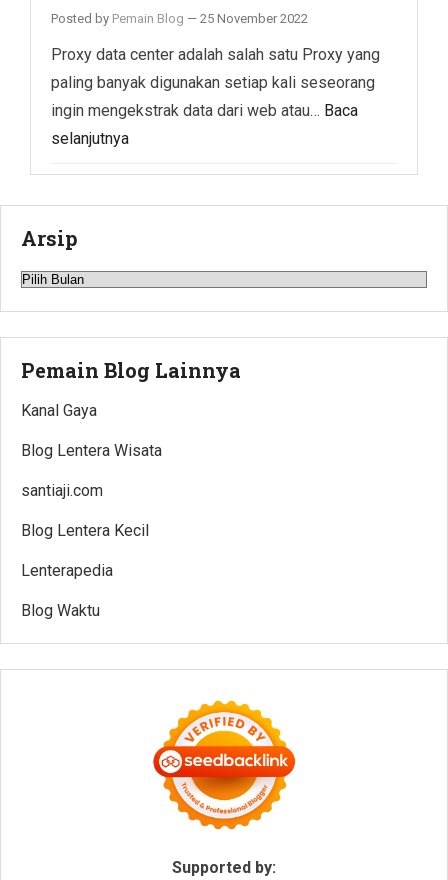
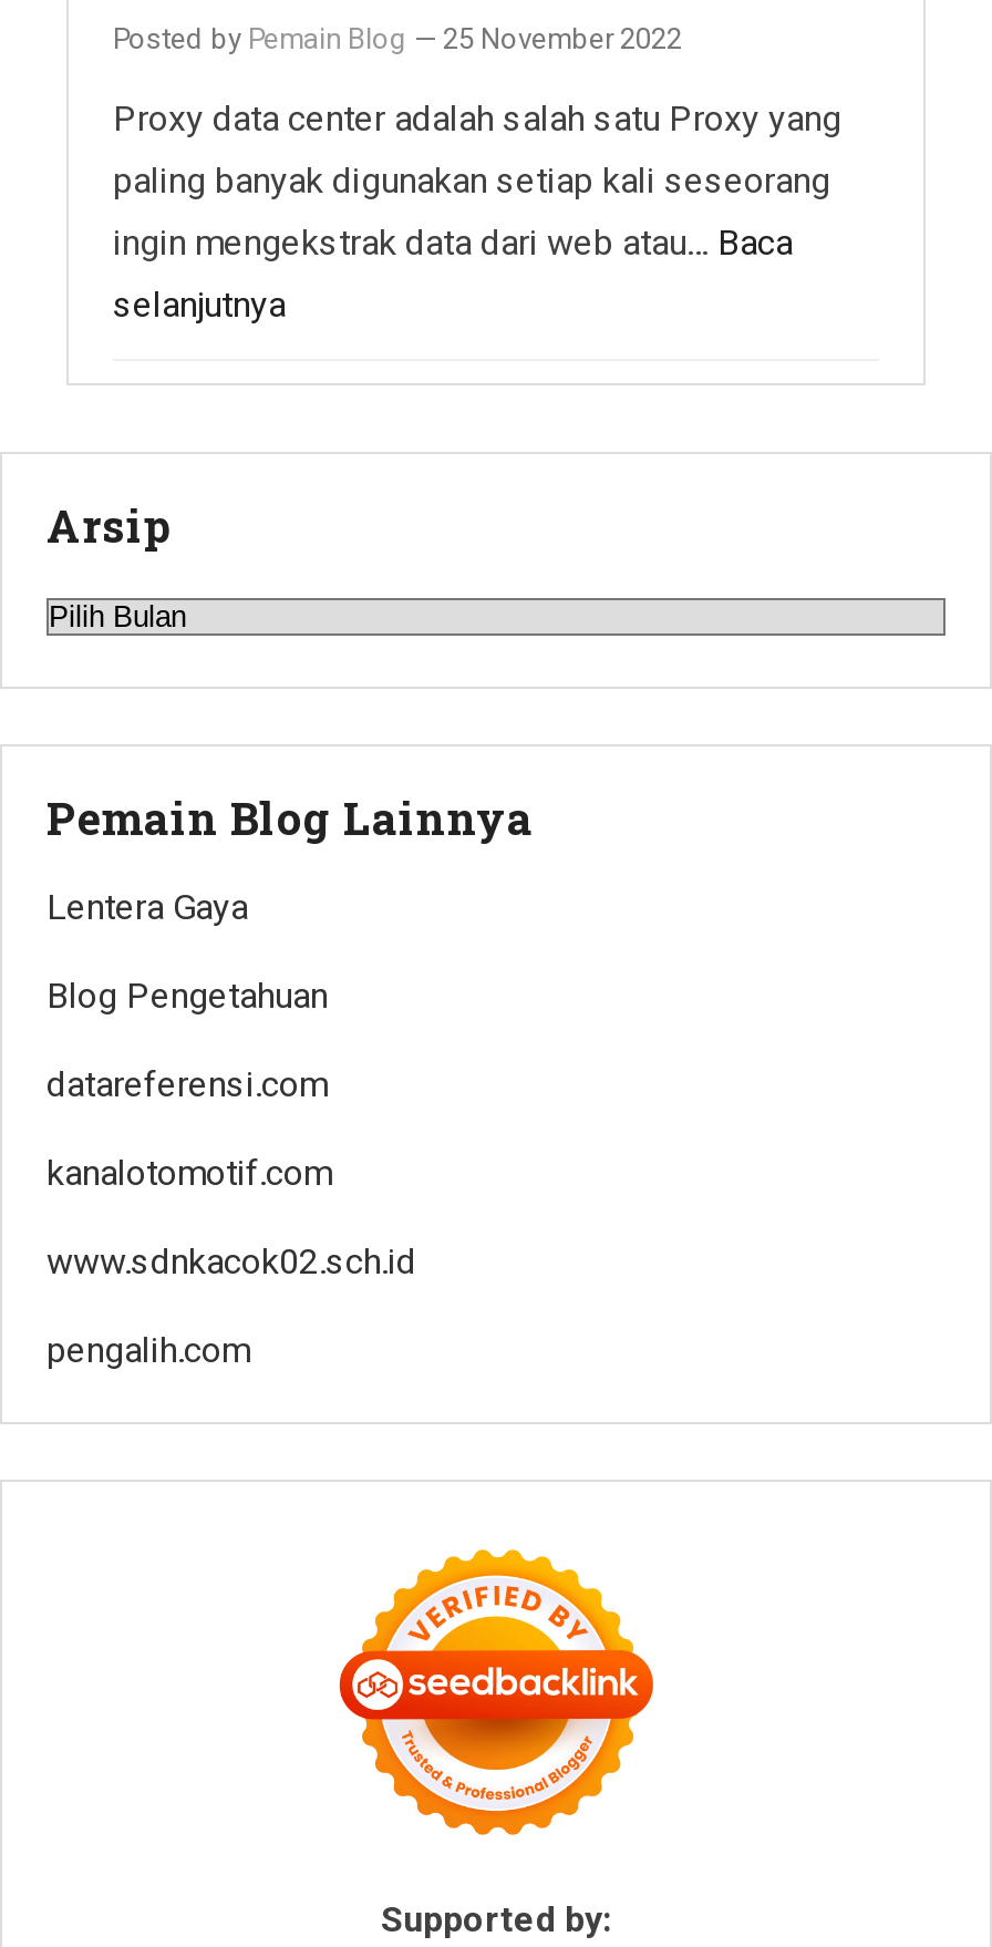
- Kanal Gaya
+ Lentera Gaya

- Blog Lentera Wisata
+ Blog Pengetahuan

- santiaji.com
+ datareferensi.com

- Blog Lentera Kecil
+ kanalotomotif.com

- Lenterapedia
+ www.sdnkacok02.sch.id

- Blog Waktu
+ pengalih.com
